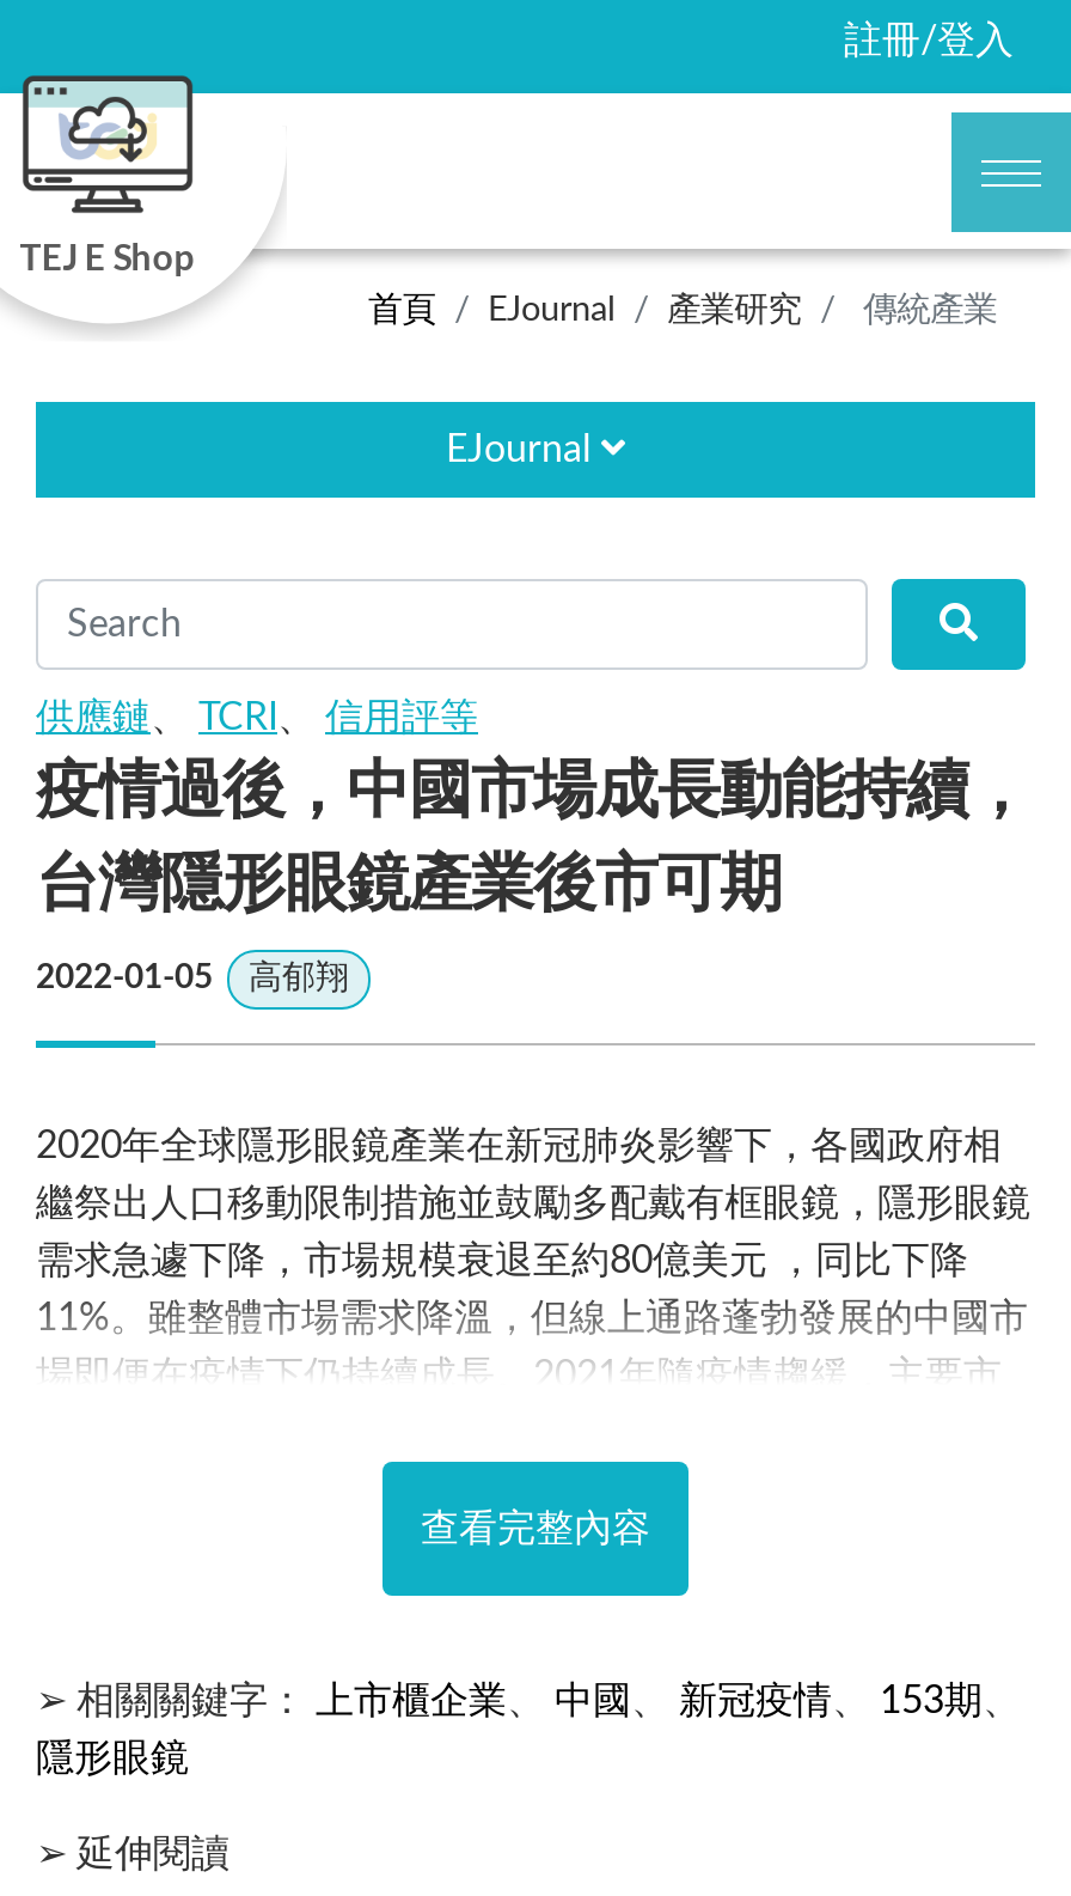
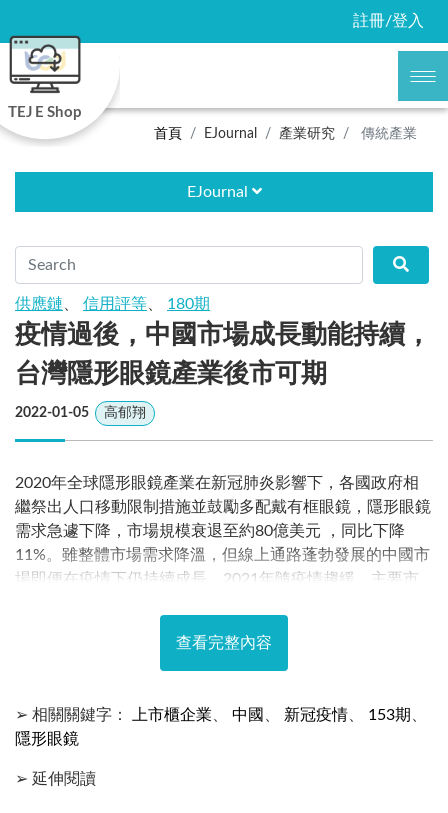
- 供應鏈、TCRI、信用評等
+ 供應鏈、信用評等、180期
